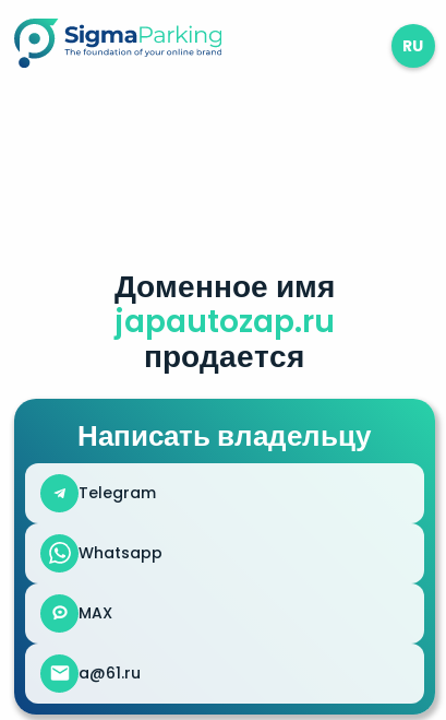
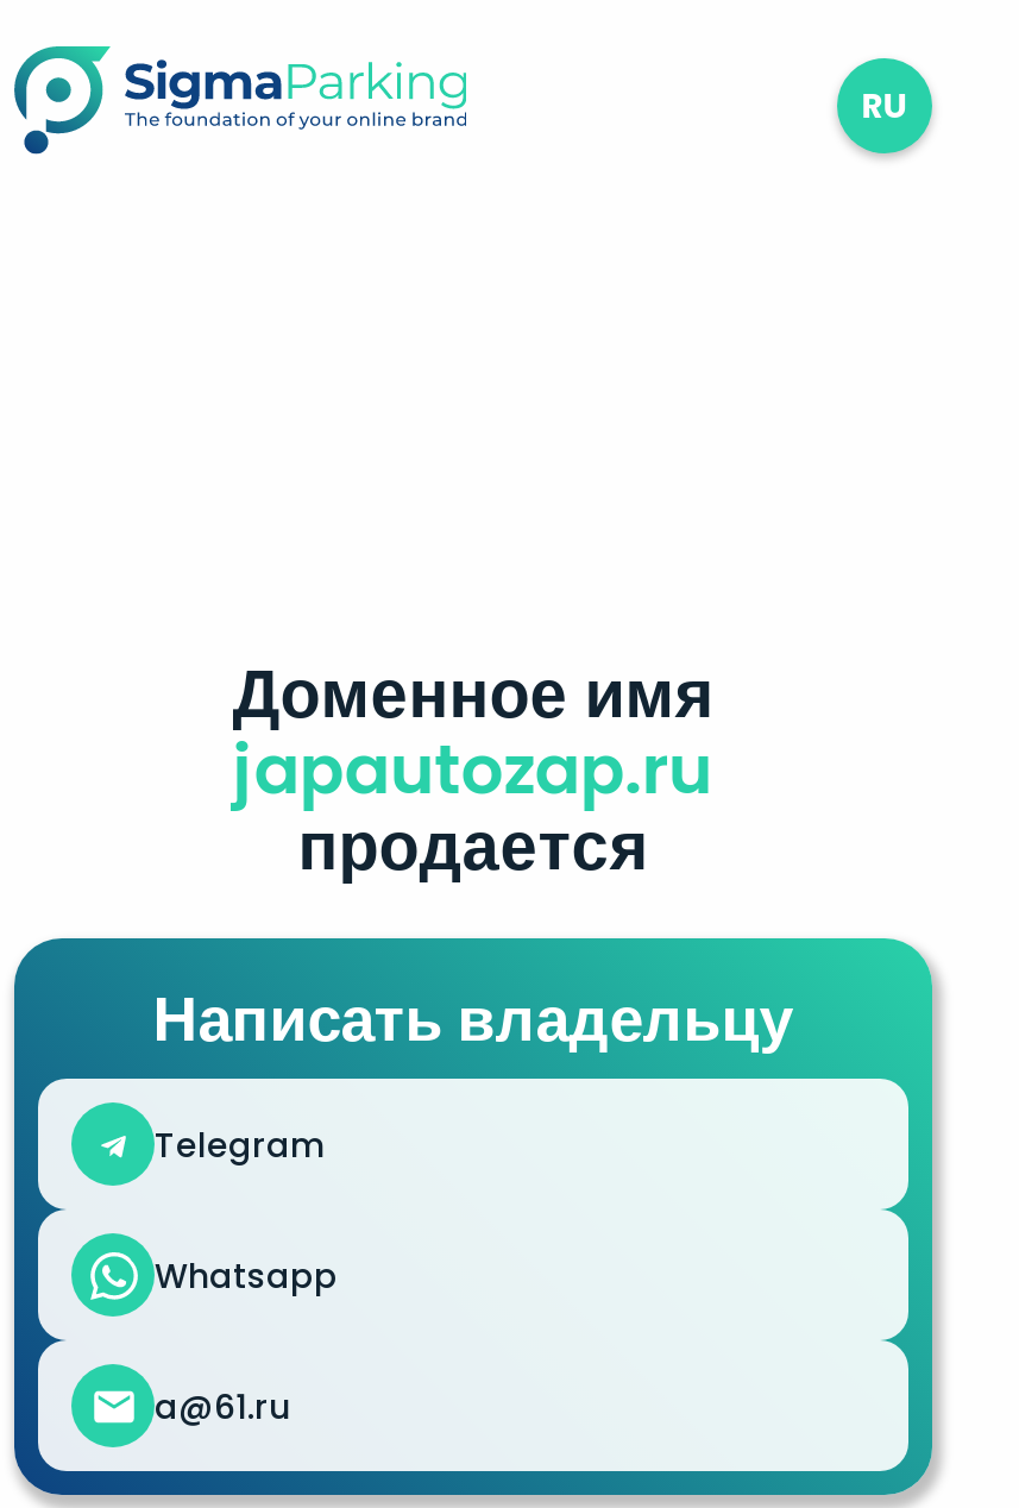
moved down: Доменное имя | japautozap.ru | продается | Написать владельцу | Telegram | Whatsapp

- MAX
